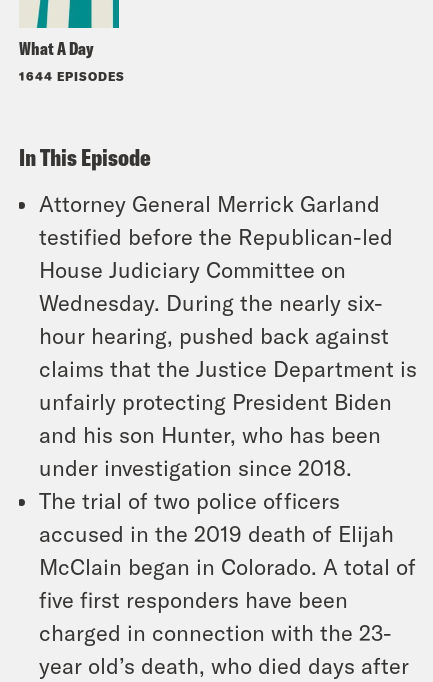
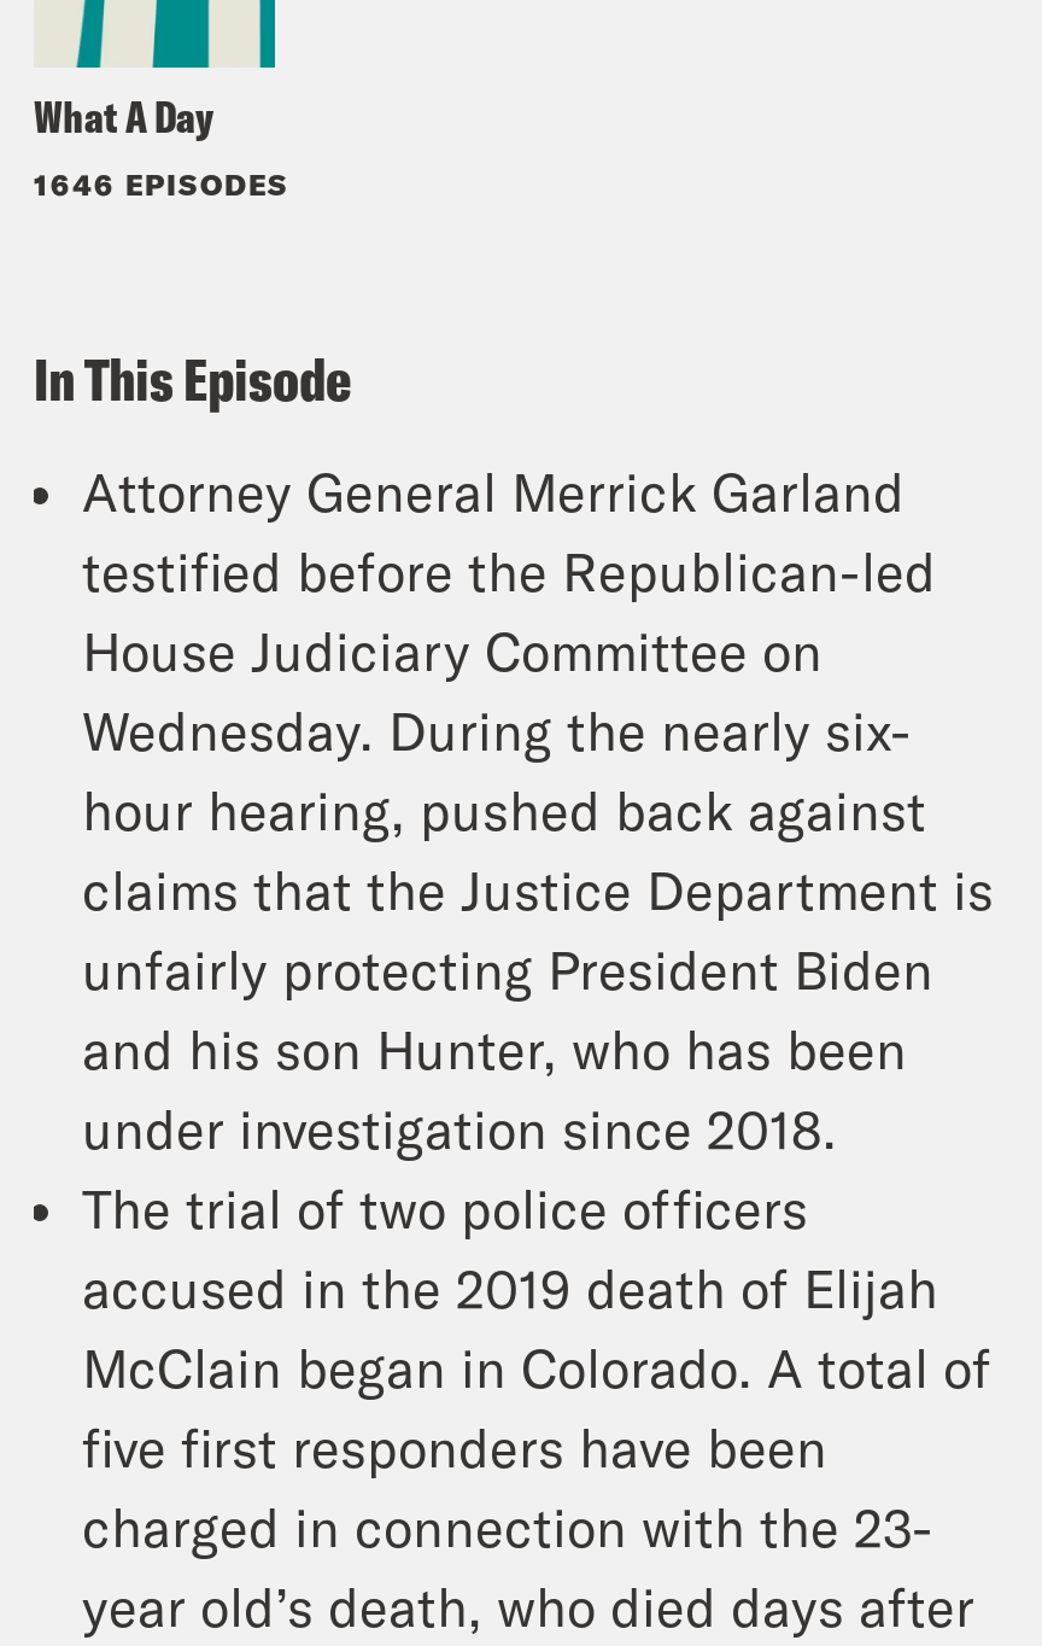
- 1644 EPISODES
+ 1646 EPISODES
